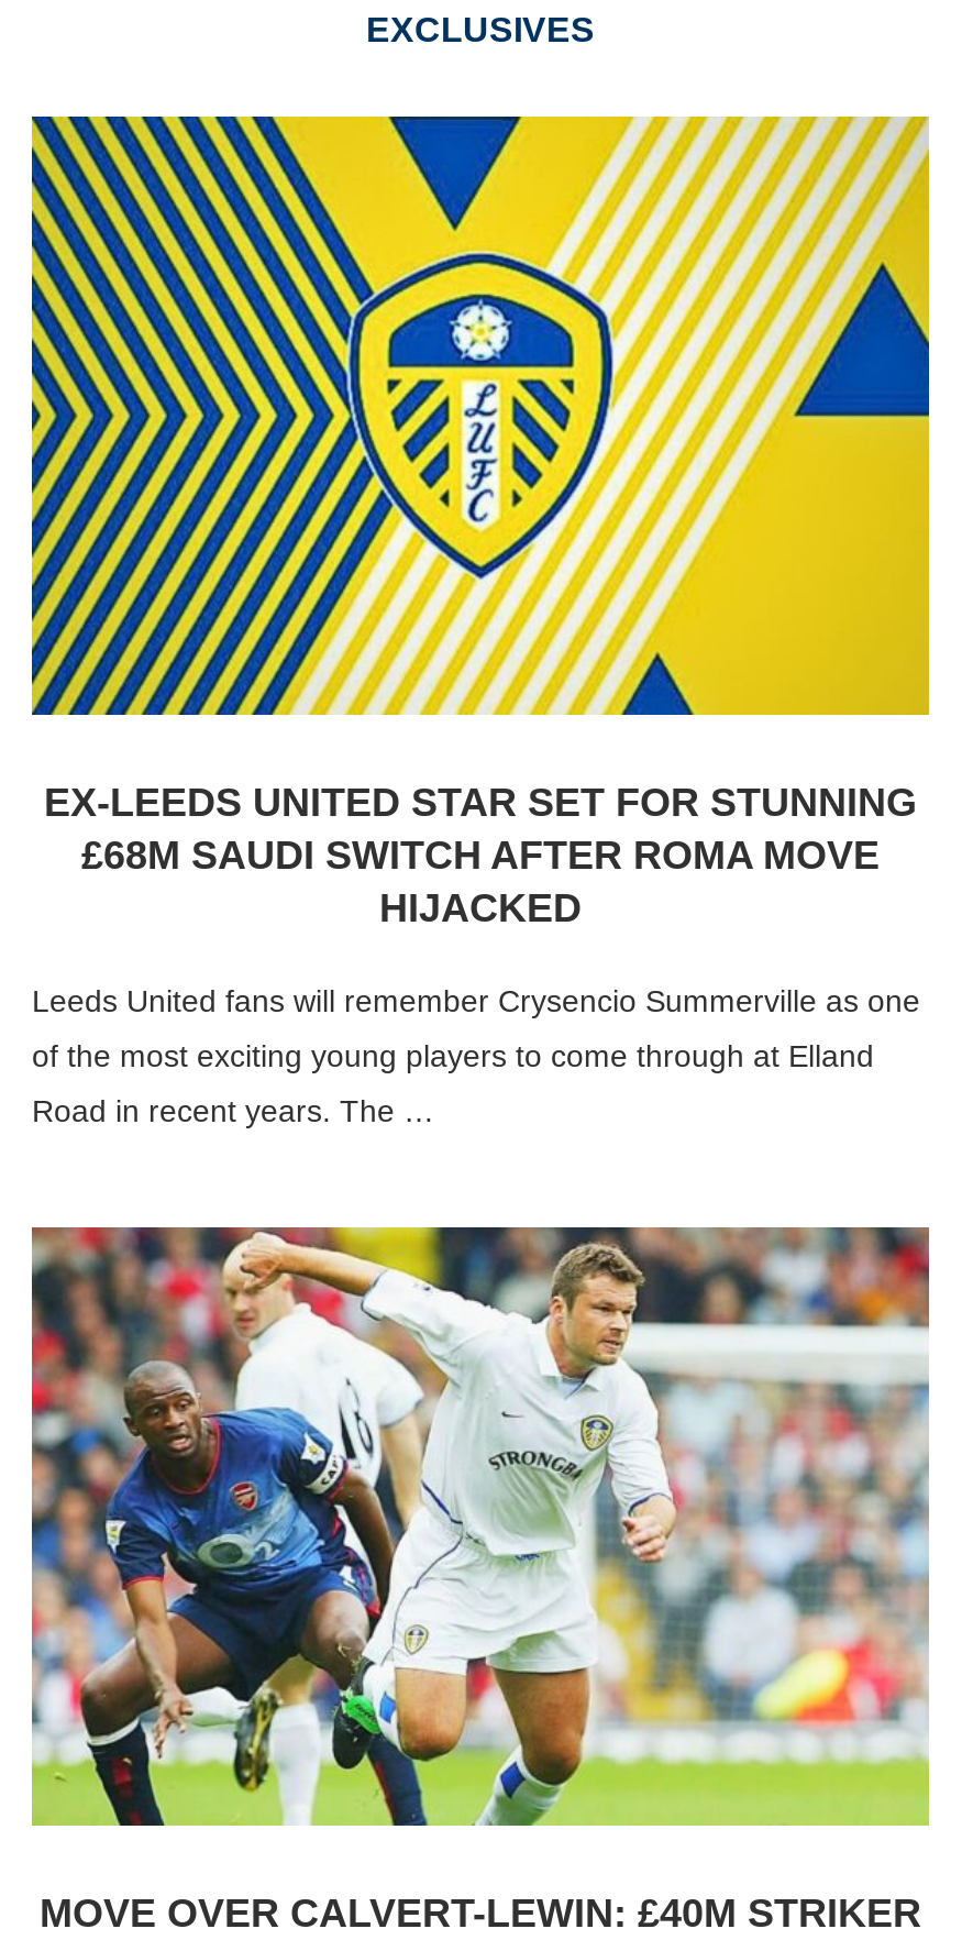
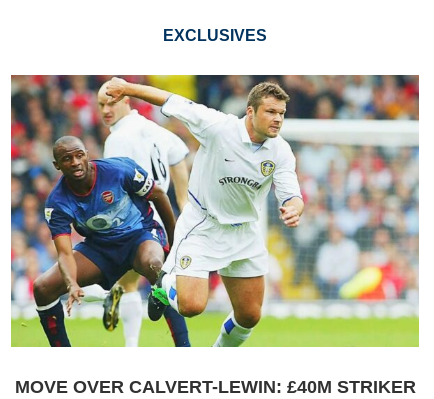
- [image]
- EX-LEEDS UNITED STAR SET FOR STUNNING
- £68M SAUDI SWITCH AFTER ROMA MOVE
- HIJACKED
- Leeds United fans will remember Crysencio Summerville as one
- of the most exciting young players to come through at Elland
- Road in recent years. The …
